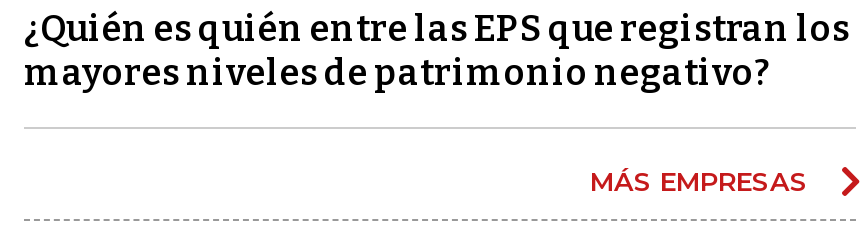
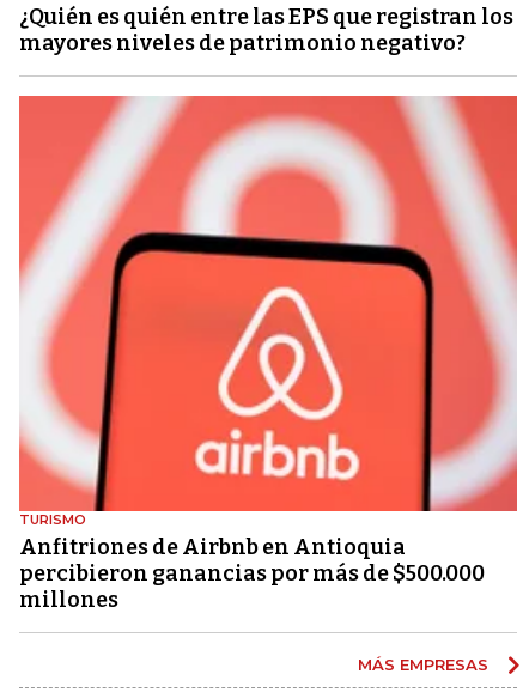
+ [image]
+ TURISMO
+ Anfitriones de Airbnb en Antioquia
+ percibieron ganancias por más de $500.000
+ millones
